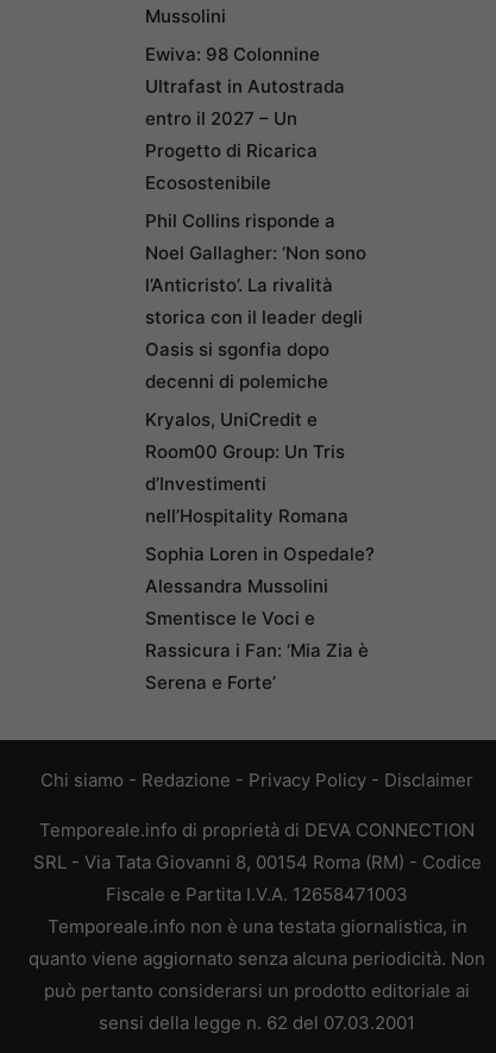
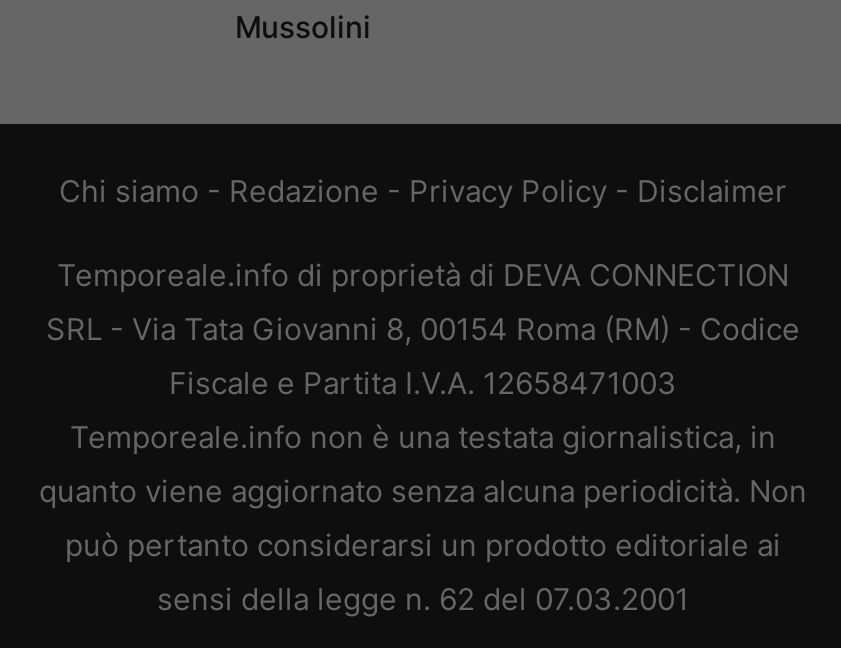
- Ewiva: 98 Colonnine
- Ultrafast in Autostrada
- entro il 2027 – Un
- Progetto di Ricarica
- Ecosostenibile
- Phil Collins risponde a
- Noel Gallagher: ‘Non sono
- l’Anticristo’. La rivalità
- storica con il leader degli
- Oasis si sgonfia dopo
- decenni di polemiche
- Kryalos, UniCredit e
- Room00 Group: Un Tris
- d’Investimenti
- nell’Hospitality Romana
- Sophia Loren in Ospedale?
- Alessandra Mussolini
- Smentisce le Voci e
- Rassicura i Fan: ‘Mia Zia è
- Serena e Forte’
